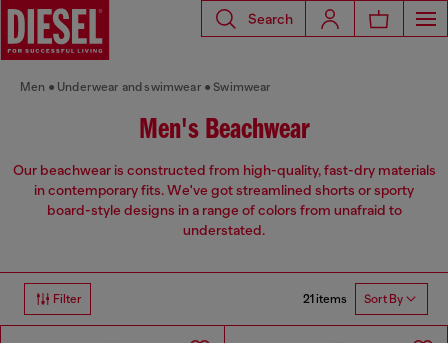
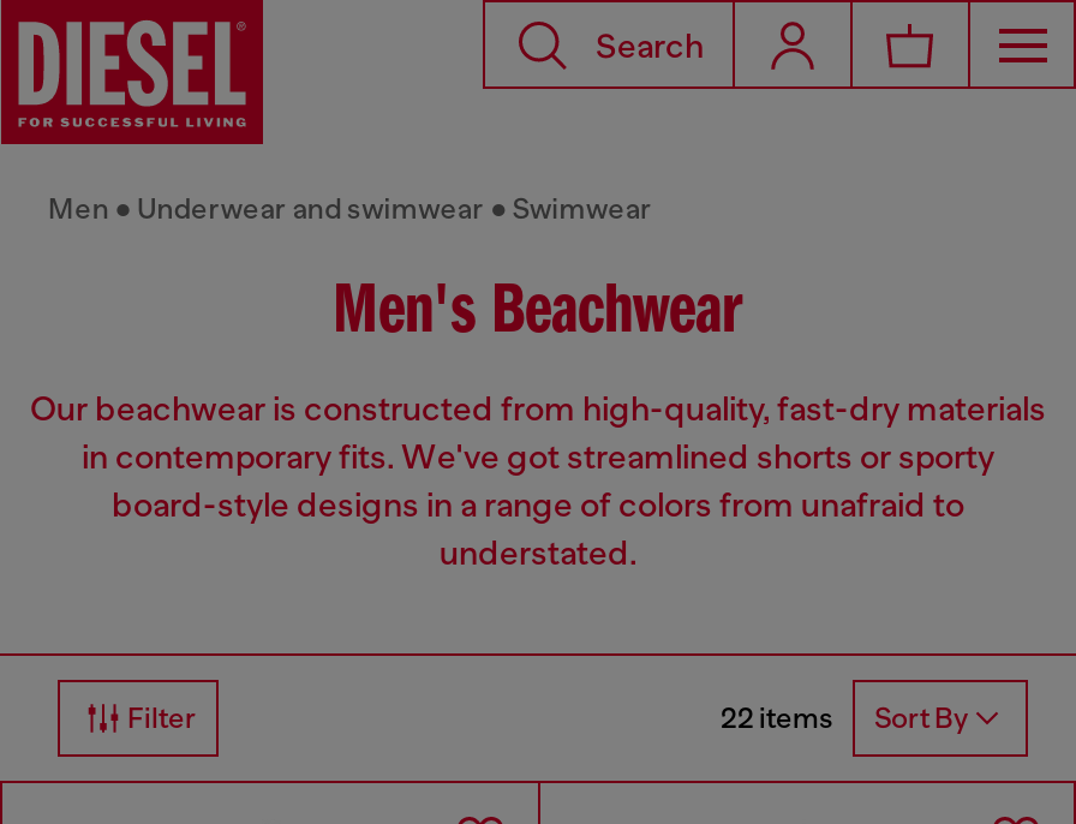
- 21 items Sort By
+ 22 items Sort By
